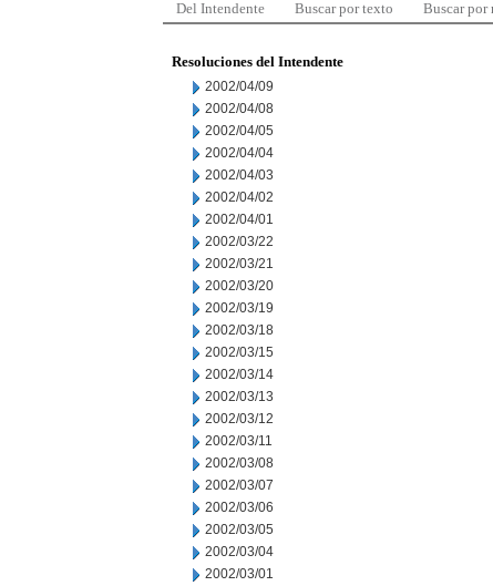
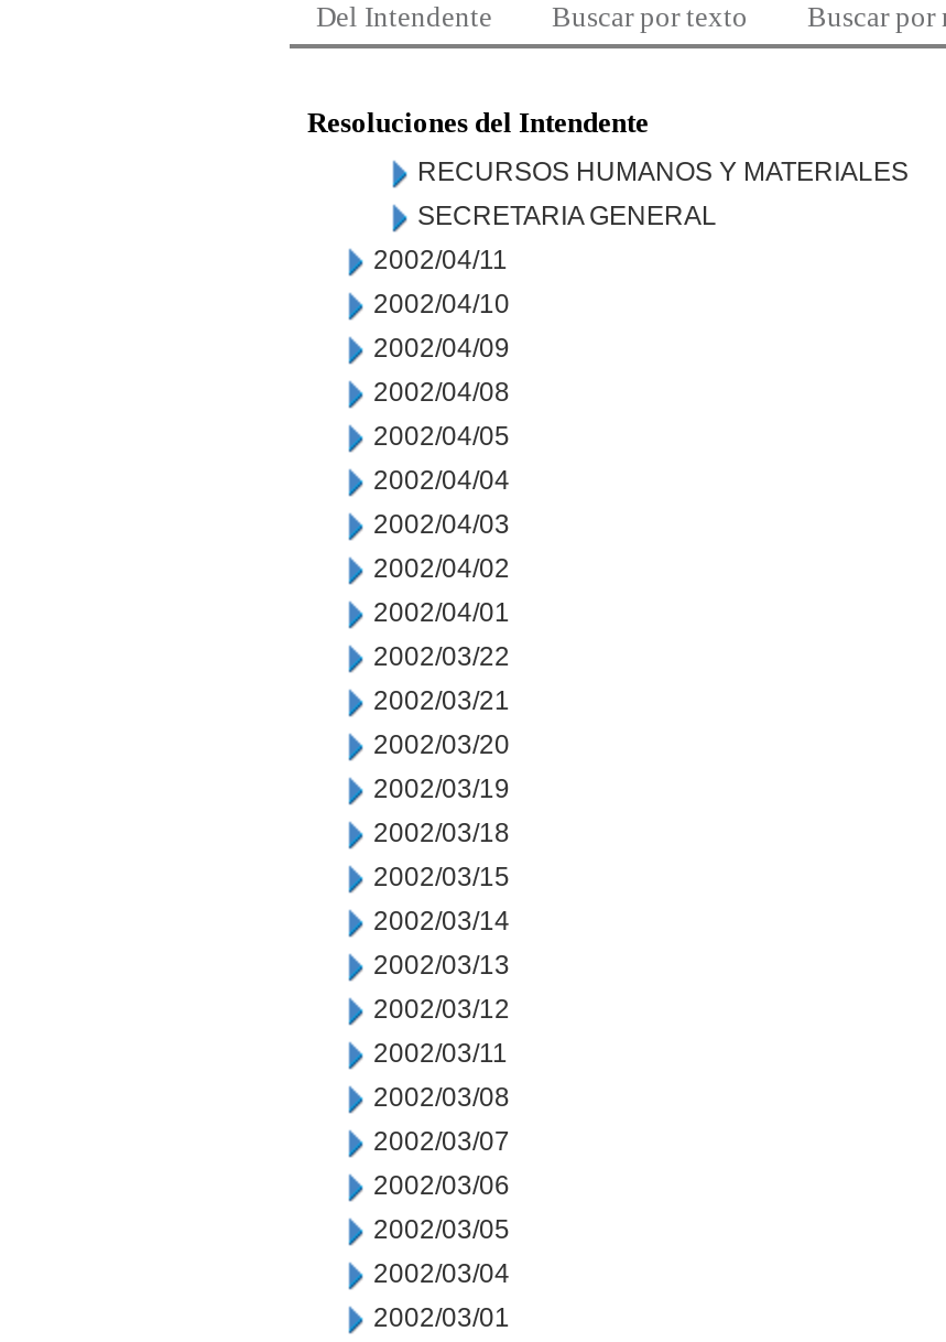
+ RECURSOS HUMANOS Y MATERIALES
+ SECRETARIA GENERAL
+ 2002/04/11
+ 2002/04/10
